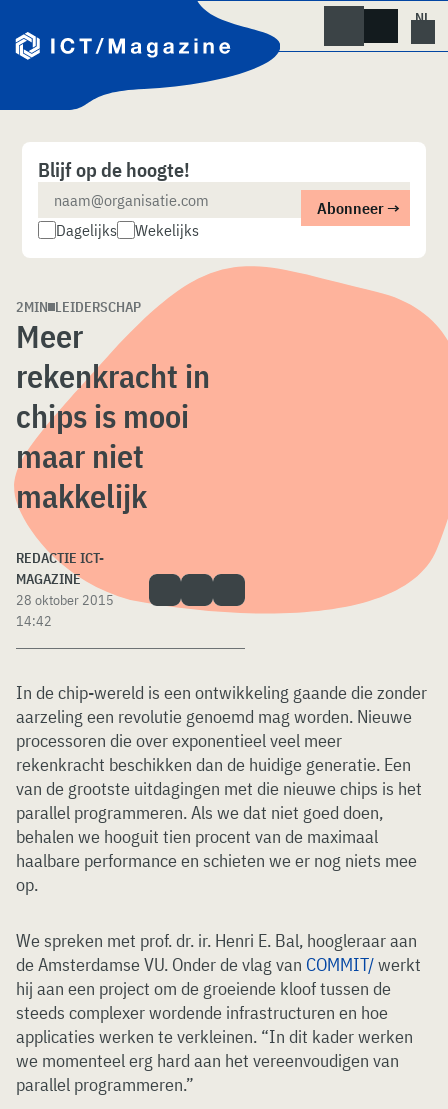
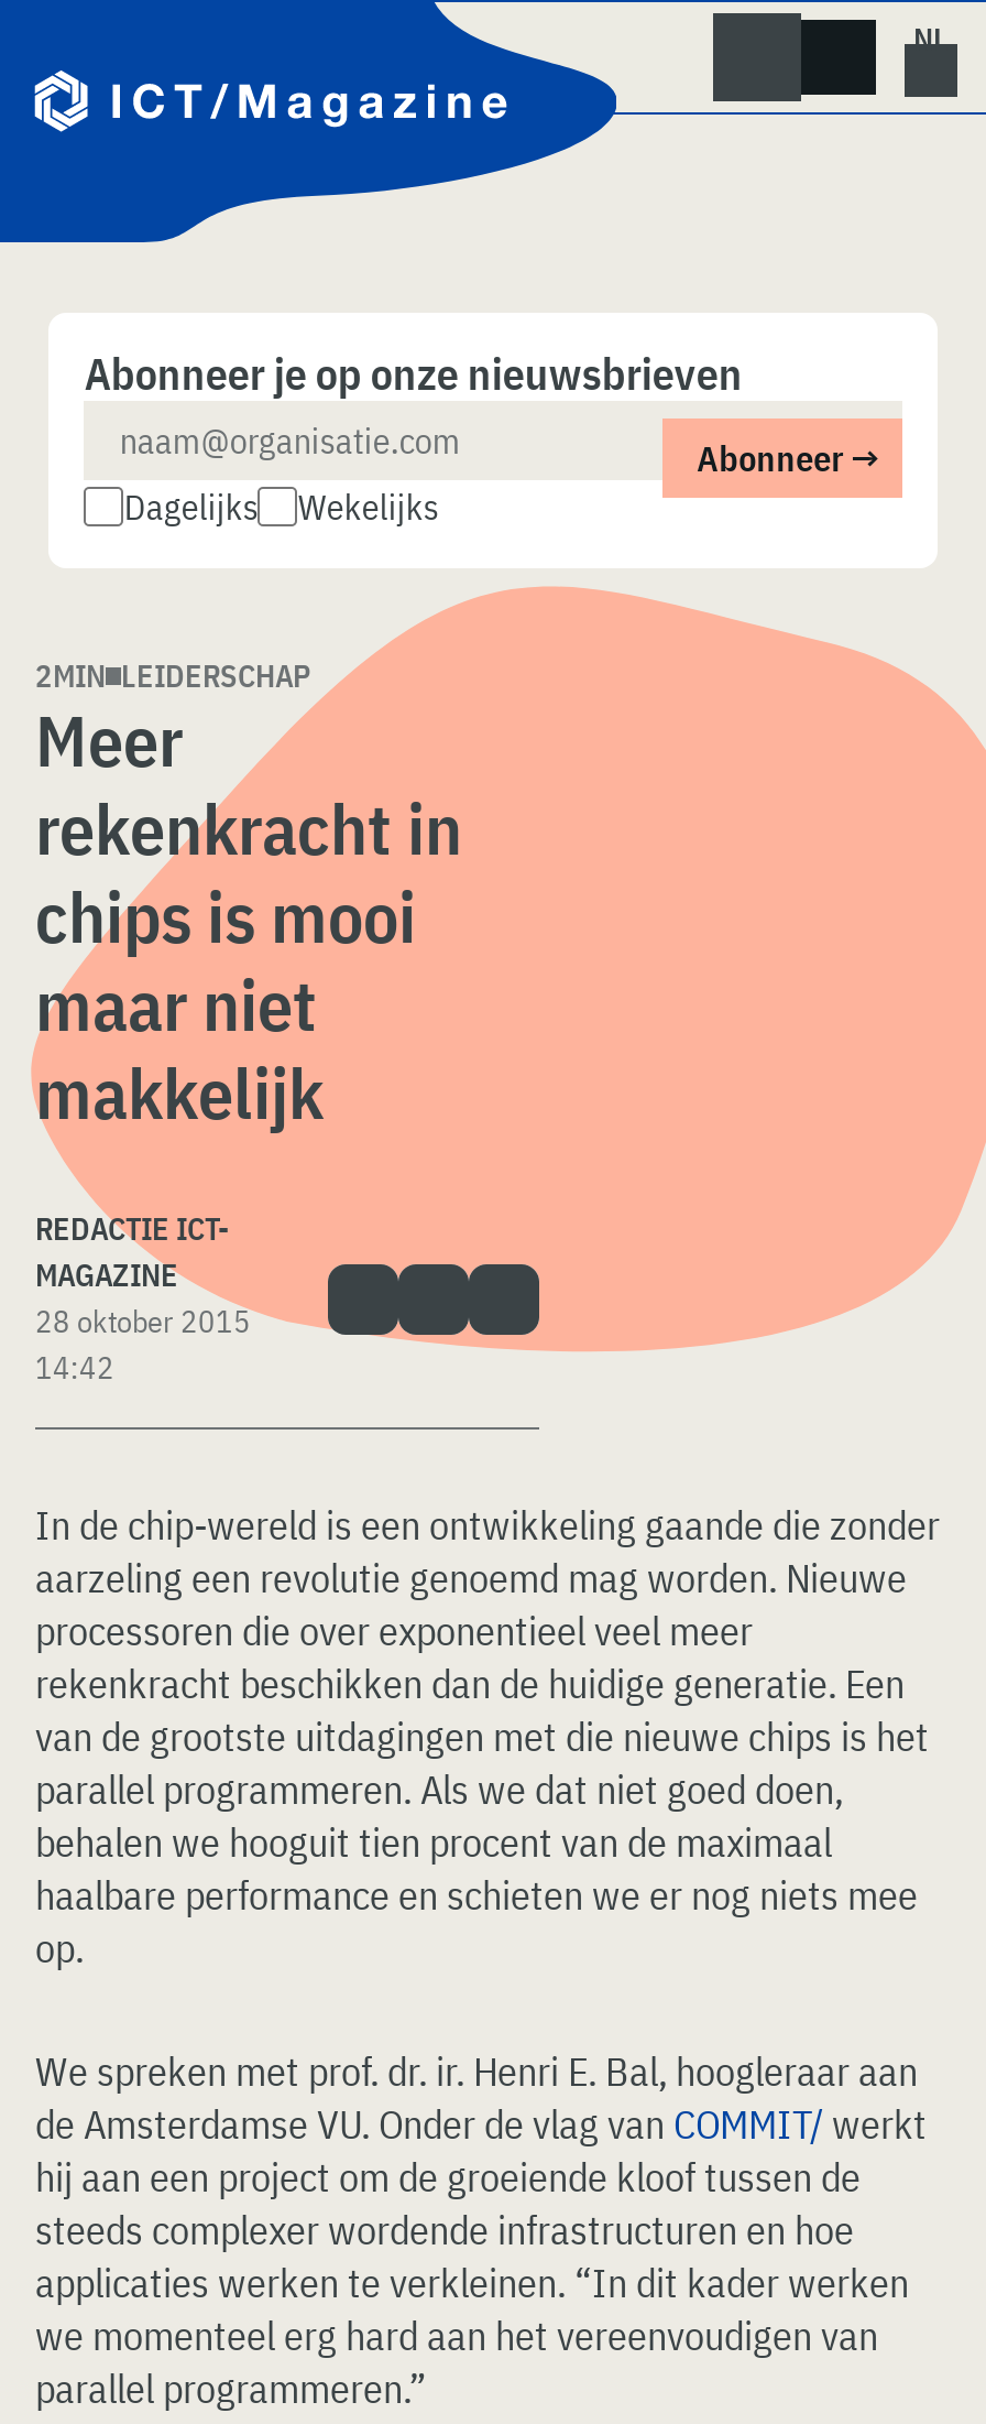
- Blijf op de hoogte!
+ Abonneer je op onze nieuwsbrieven
